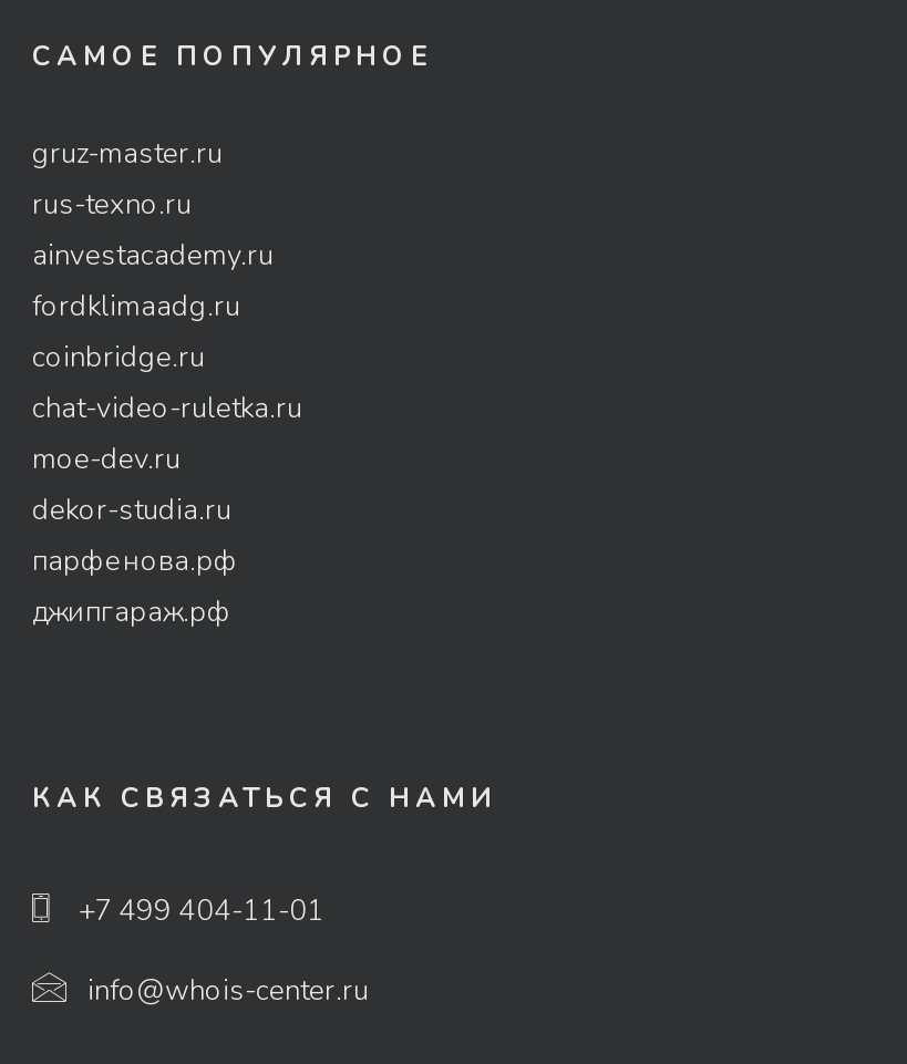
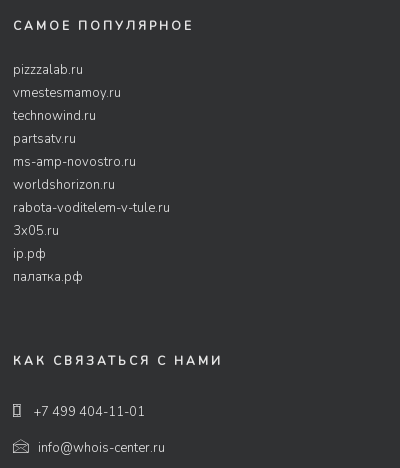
- gruz-master.ru
- rus-texno.ru
- ainvestacademy.ru
- fordklimaadg.ru
- coinbridge.ru
- chat-video-ruletka.ru
- moe-dev.ru
- dekor-studia.ru
- парфенова.рф
- джипгараж.рф
+ pizzzalab.ru
+ vmestesmamoy.ru
+ technowind.ru
+ partsatv.ru
+ ms-amp-novostro.ru
+ worldshorizon.ru
+ rabota-voditelem-v-tule.ru
+ 3x05.ru
+ ір.рф
+ палатка.рф
